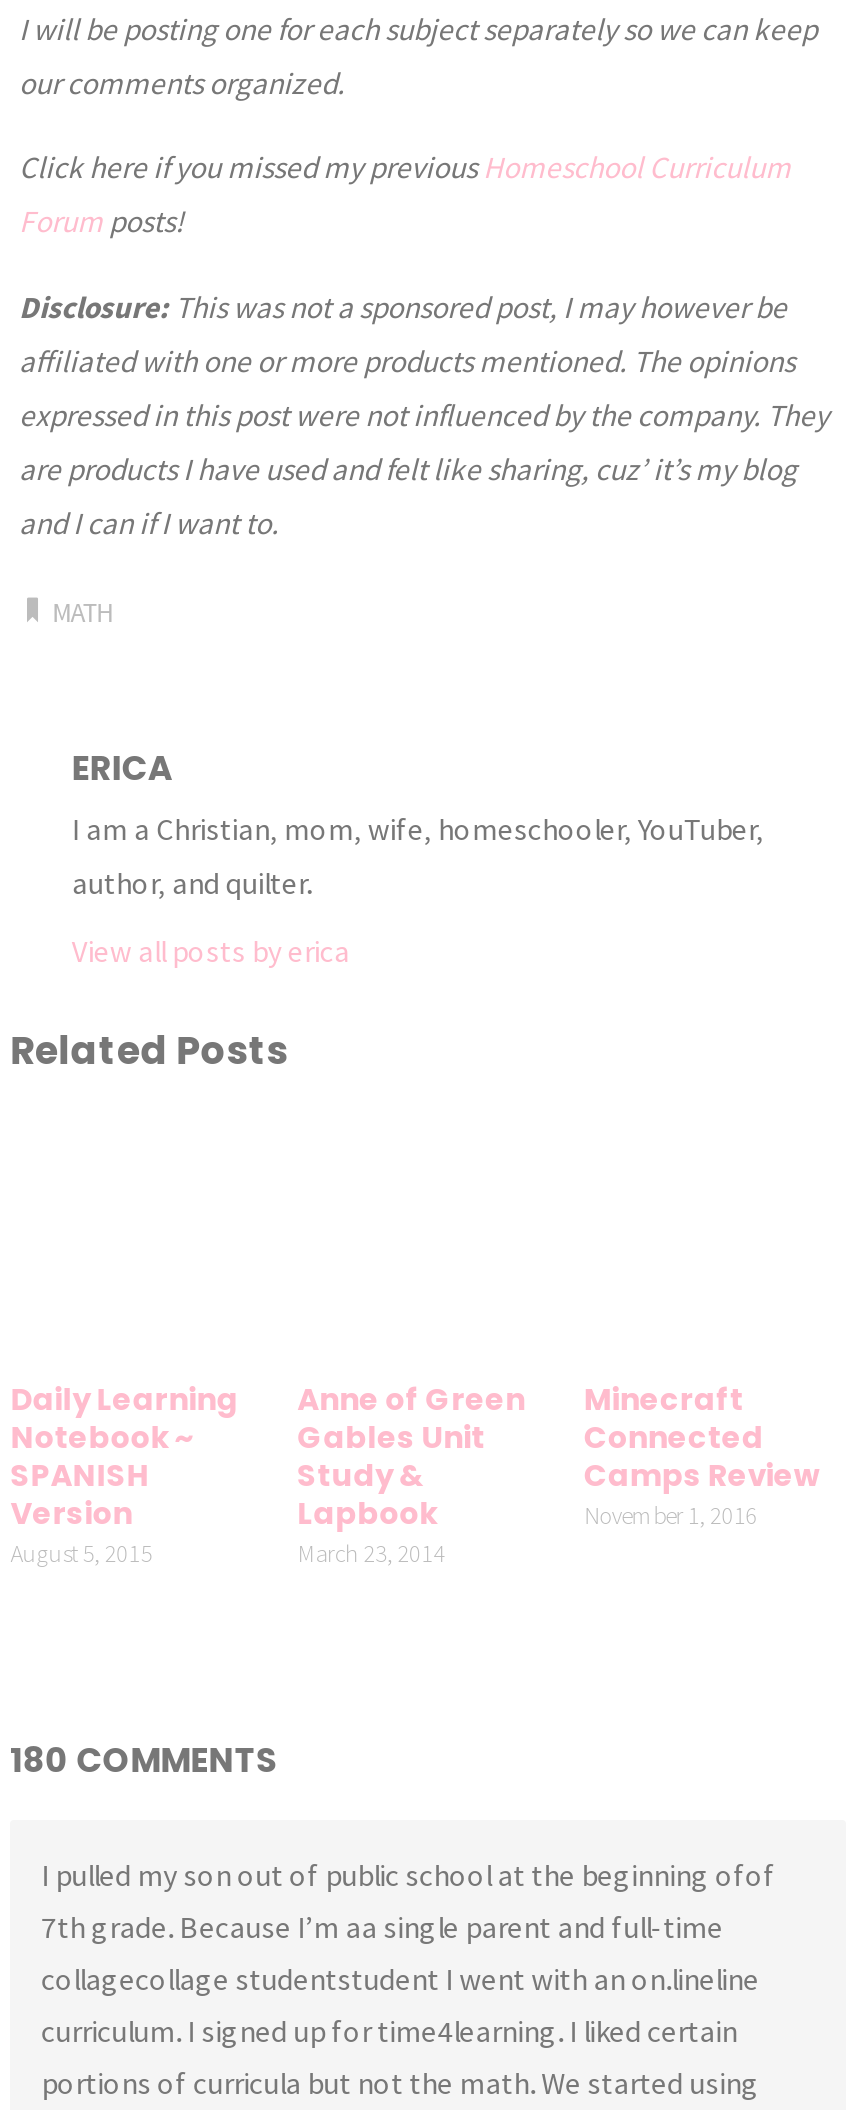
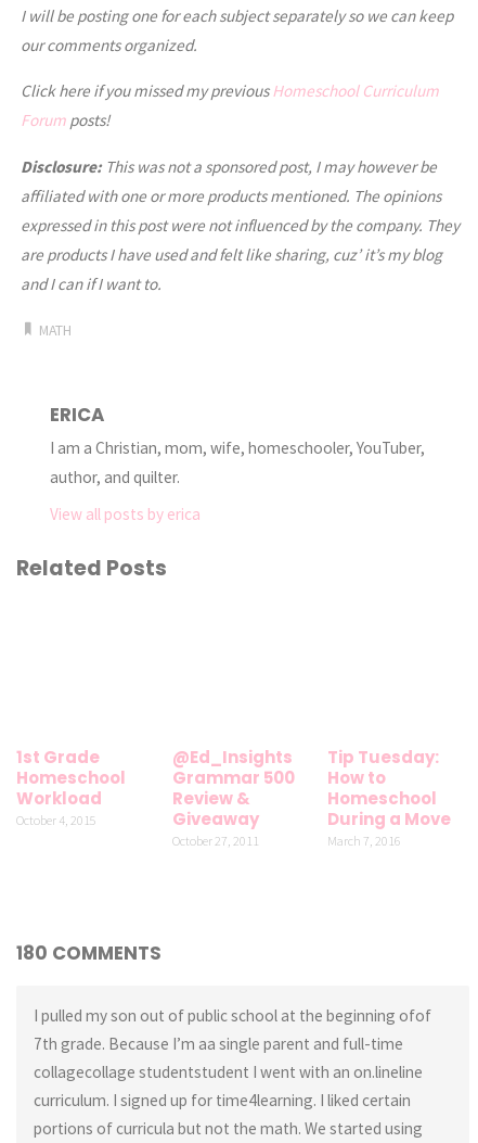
- Daily Learning
- Notebook ~
- SPANISH
- Version
- August 5, 2015
+ 1st Grade
+ Homeschool
+ Workload
+ October 4, 2015

- Anne of Green
- Gables Unit
- Study &
- Lapbook
- March 23, 2014
+ @Ed_Insights
+ Grammar 500
+ Review &
+ Giveaway
+ October 27, 2011

- Minecraft
- Connected
- Camps Review
- November 1, 2016
+ Tip Tuesday:
+ How to
+ Homeschool
+ During a Move
+ March 7, 2016
